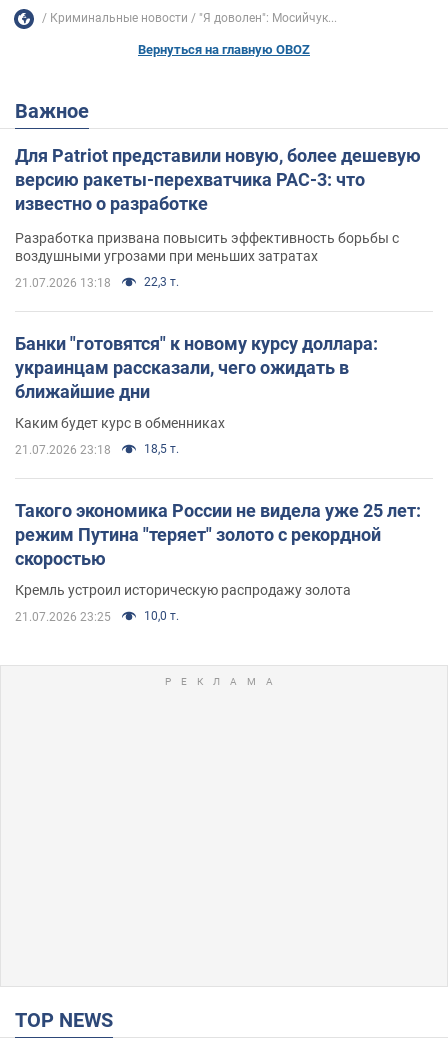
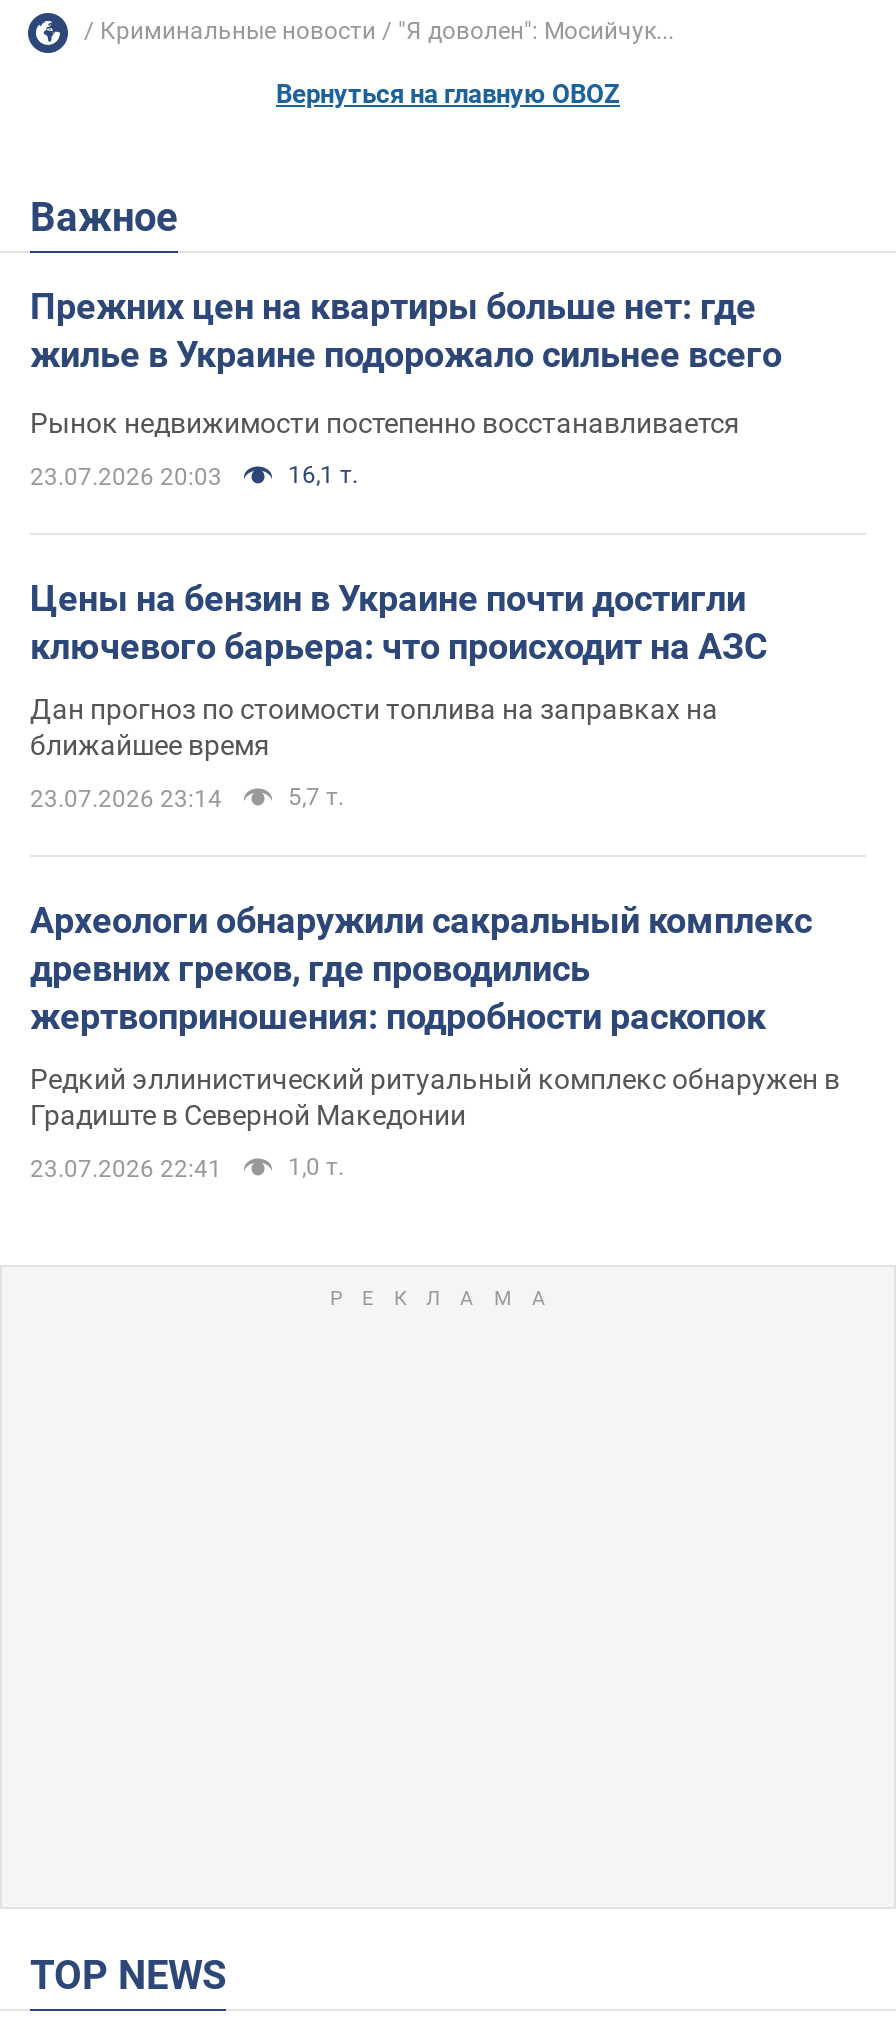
- Для Patriot представили новую, более дешевую
- версию ракеты-перехватчика PAC-3: что
- известно о разработке
+ Прежних цен на квартиры больше нет: где
+ жилье в Украине подорожало сильнее всего

- Разработка призвана повысить эффективность борьбы с
- воздушными угрозами при меньших затратах
+ Рынок недвижимости постепенно восстанавливается

- 21.07.2026 13:18
- 22,3 т.
+ 23.07.2026 20:03
+ 16,1 т.

- Банки "готовятся" к новому курсу доллара:
- украинцам рассказали, чего ожидать в
- ближайшие дни
+ Цены на бензин в Украине почти достигли
+ ключевого барьера: что происходит на АЗС

- Каким будет курс в обменниках
+ Дан прогноз по стоимости топлива на заправках на
+ ближайшее время

- 21.07.2026 23:18
- 18,5 т.
+ 23.07.2026 23:14
+ 5,7 т.

- Такого экономика России не видела уже 25 лет:
- режим Путина "теряет" золото с рекордной
- скоростью
+ Археологи обнаружили сакральный комплекс
+ древних греков, где проводились
+ жертвоприношения: подробности раскопок

- Кремль устроил историческую распродажу золота
+ Редкий эллинистический ритуальный комплекс обнаружен в
+ Градиште в Северной Македонии

- 21.07.2026 23:25
- 10,0 т.
+ 23.07.2026 22:41
+ 1,0 т.
